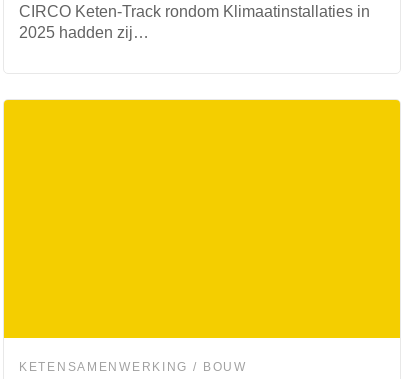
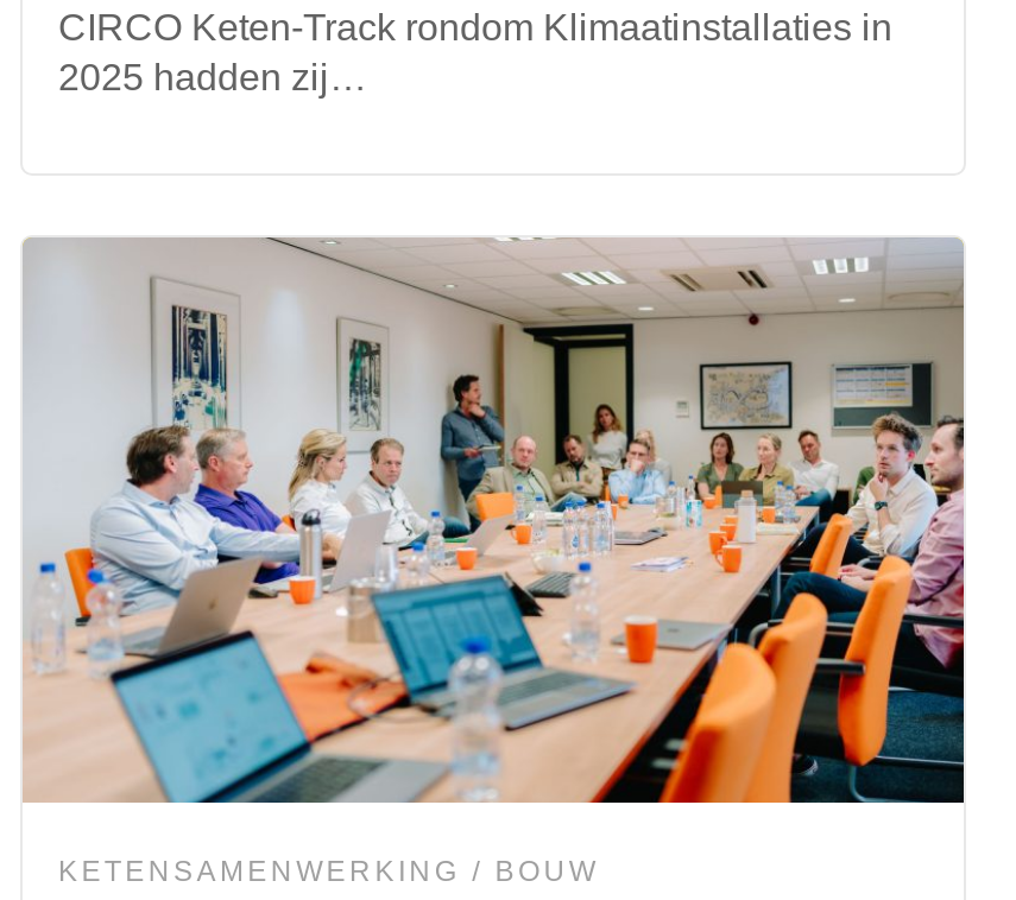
+ [image]
